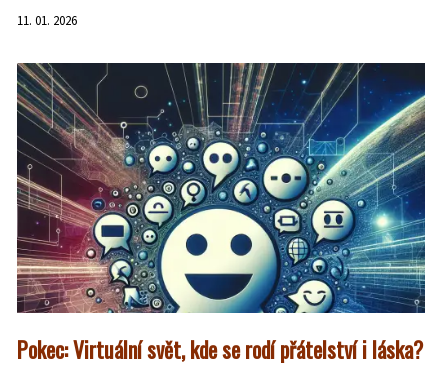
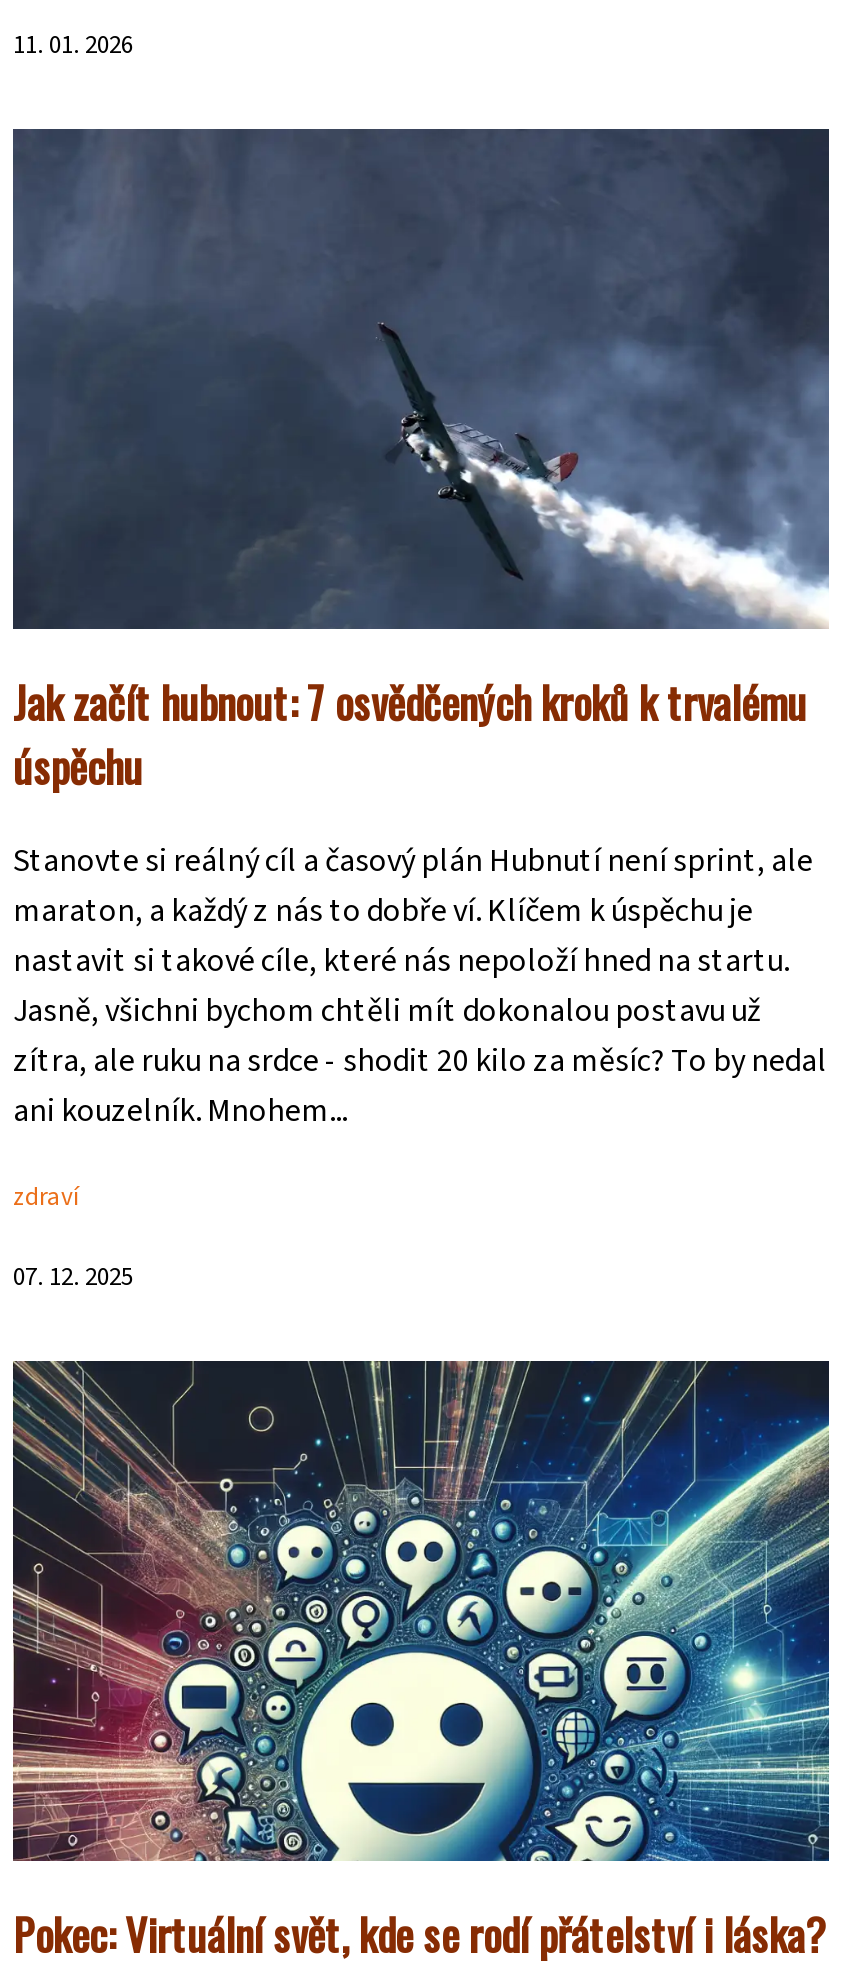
+ [image]
+ Jak začít hubnout: 7 osvědčených kroků k trvalému
+ úspěchu
+ Stanovte si reálný cíl a časový plán Hubnutí není sprint, ale
+ maraton, a každý z nás to dobře ví. Klíčem k úspěchu je
+ nastavit si takové cíle, které nás nepoloží hned na startu.
+ Jasně, všichni bychom chtěli mít dokonalou postavu už
+ zítra, ale ruku na srdce - shodit 20 kilo za měsíc? To by nedal
+ ani kouzelník. Mnohem...
+ zdraví
+ 07. 12. 2025
